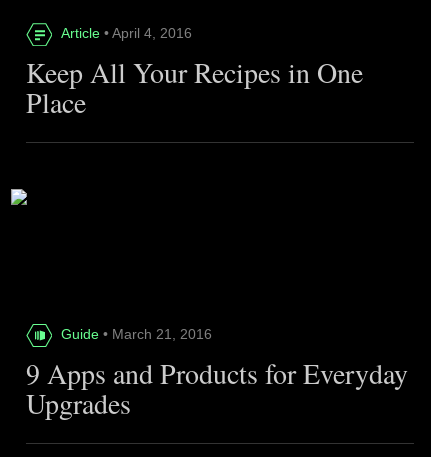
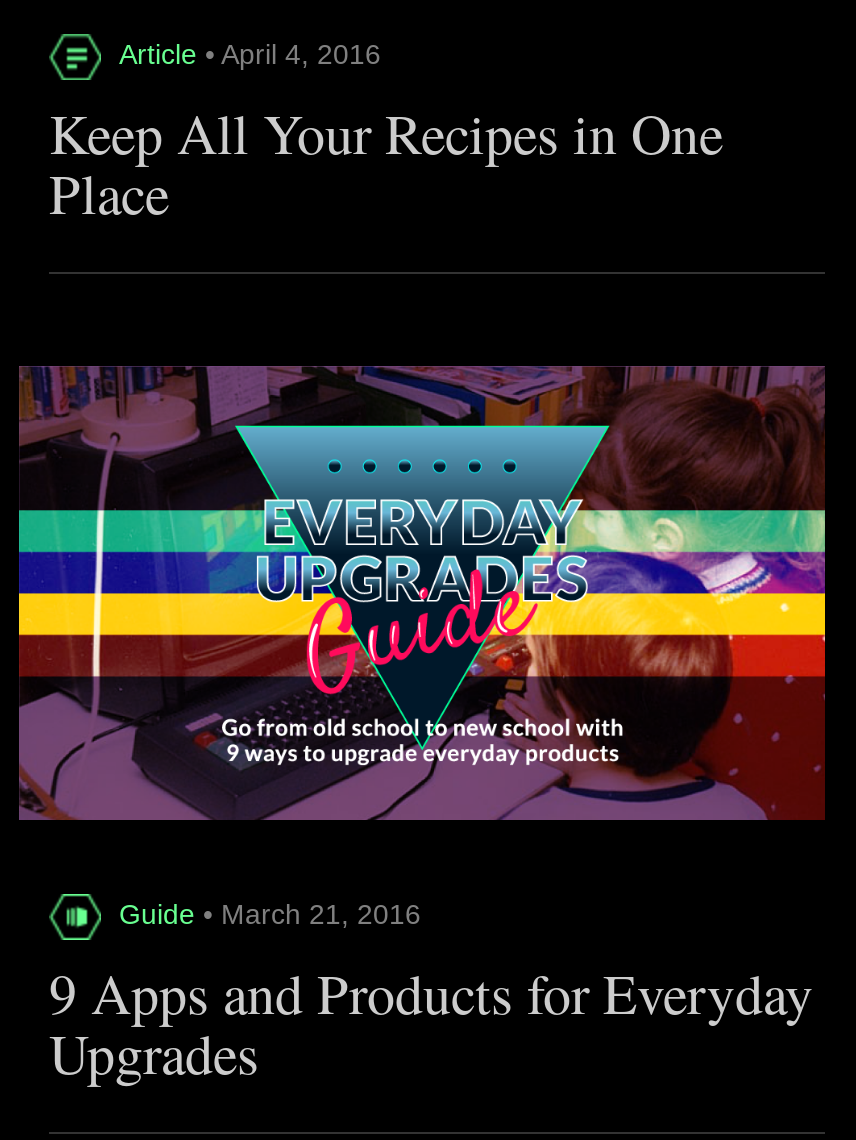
+ [image]
